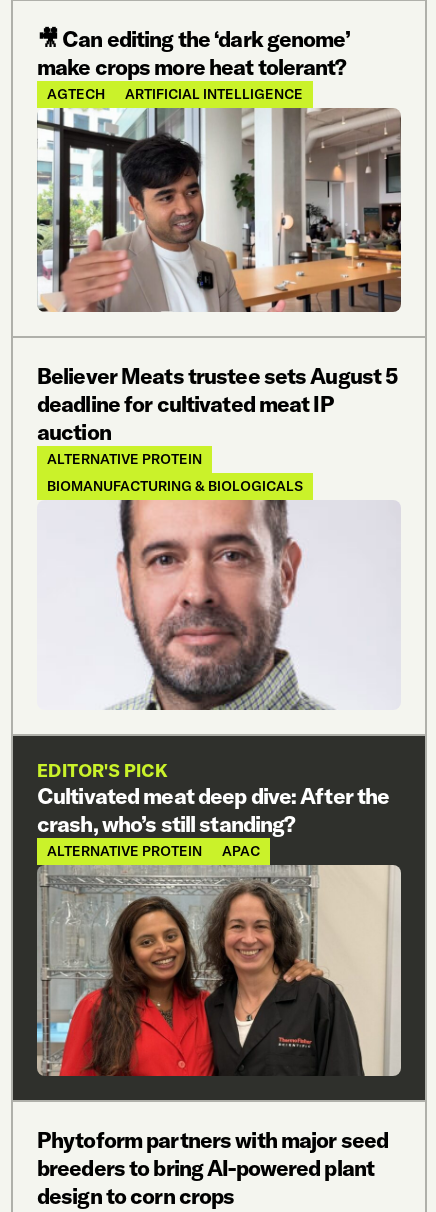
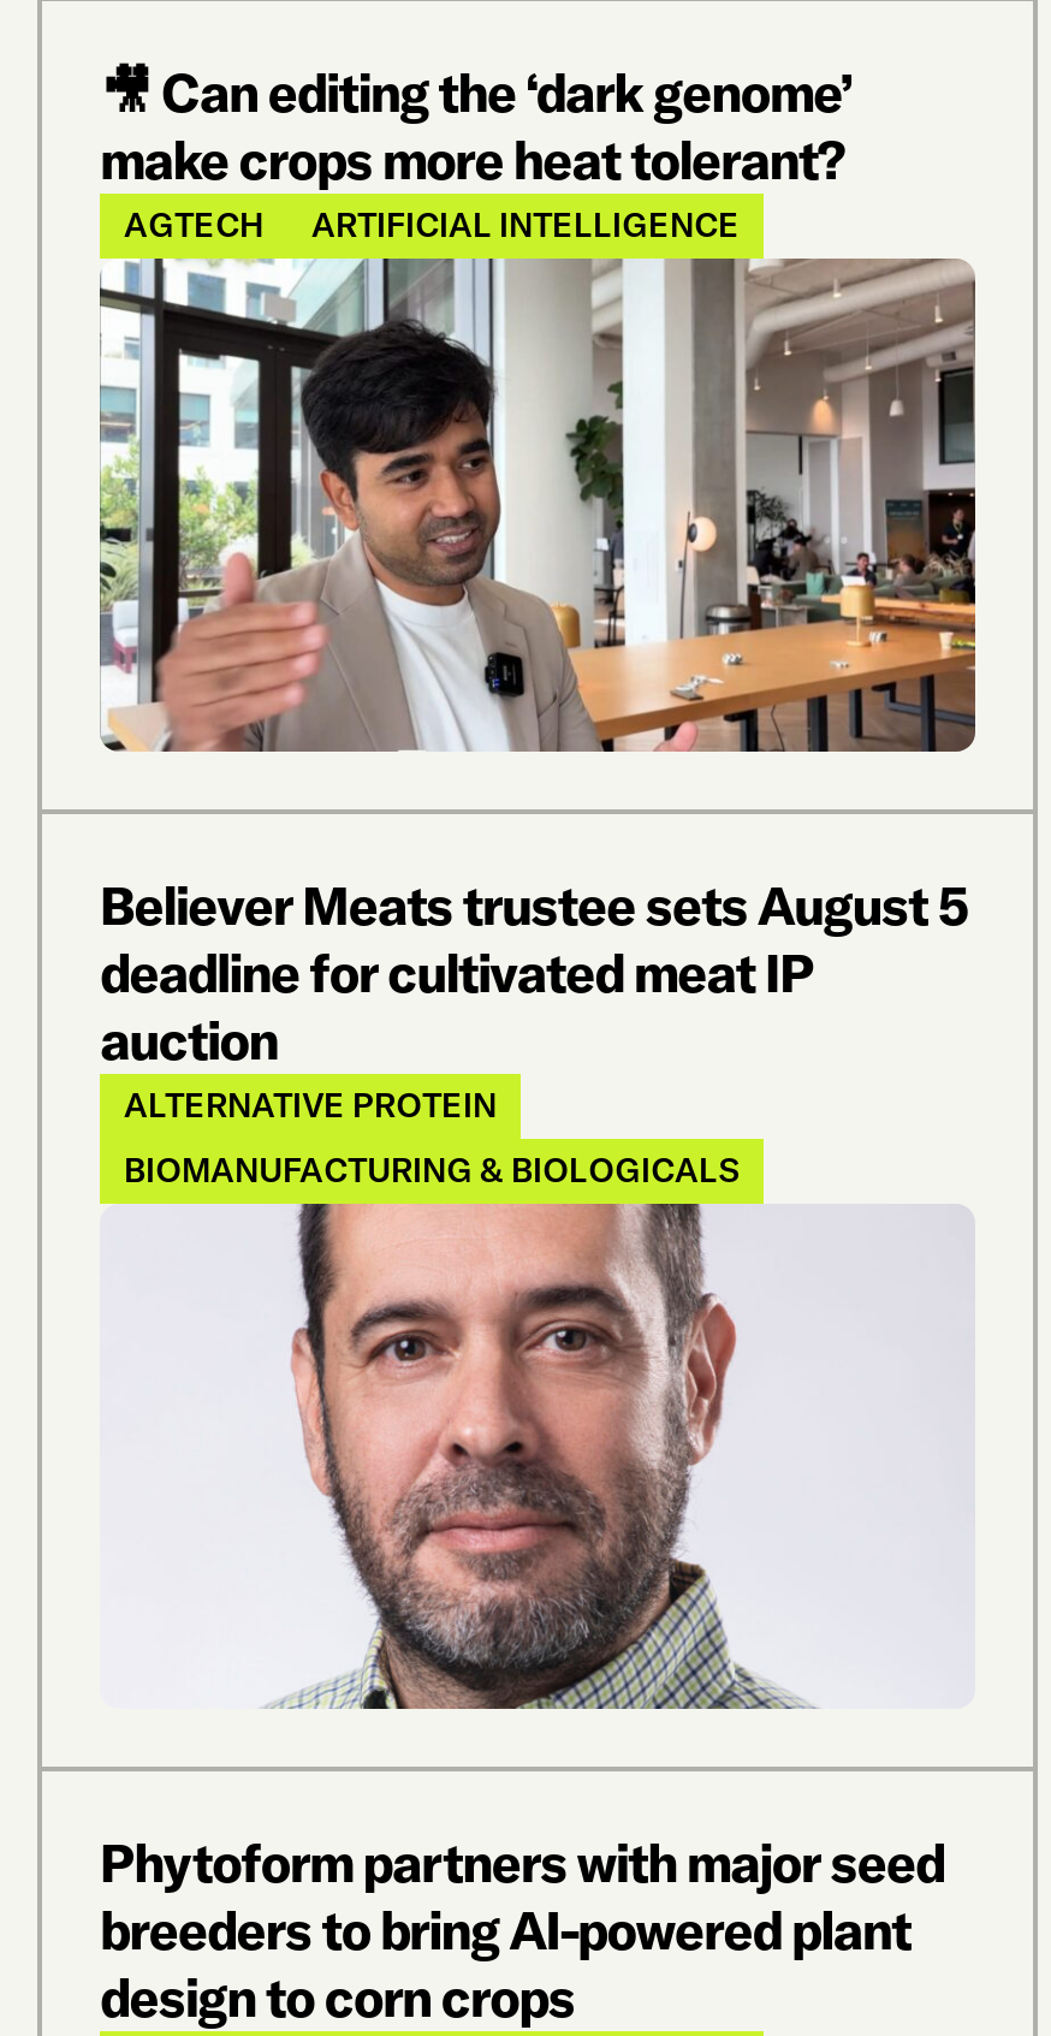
- [image]
- EDITOR'S PICK
- Cultivated meat deep dive: After the
- crash, who’s still standing?
- ALTERNATIVE PROTEIN
- APAC
